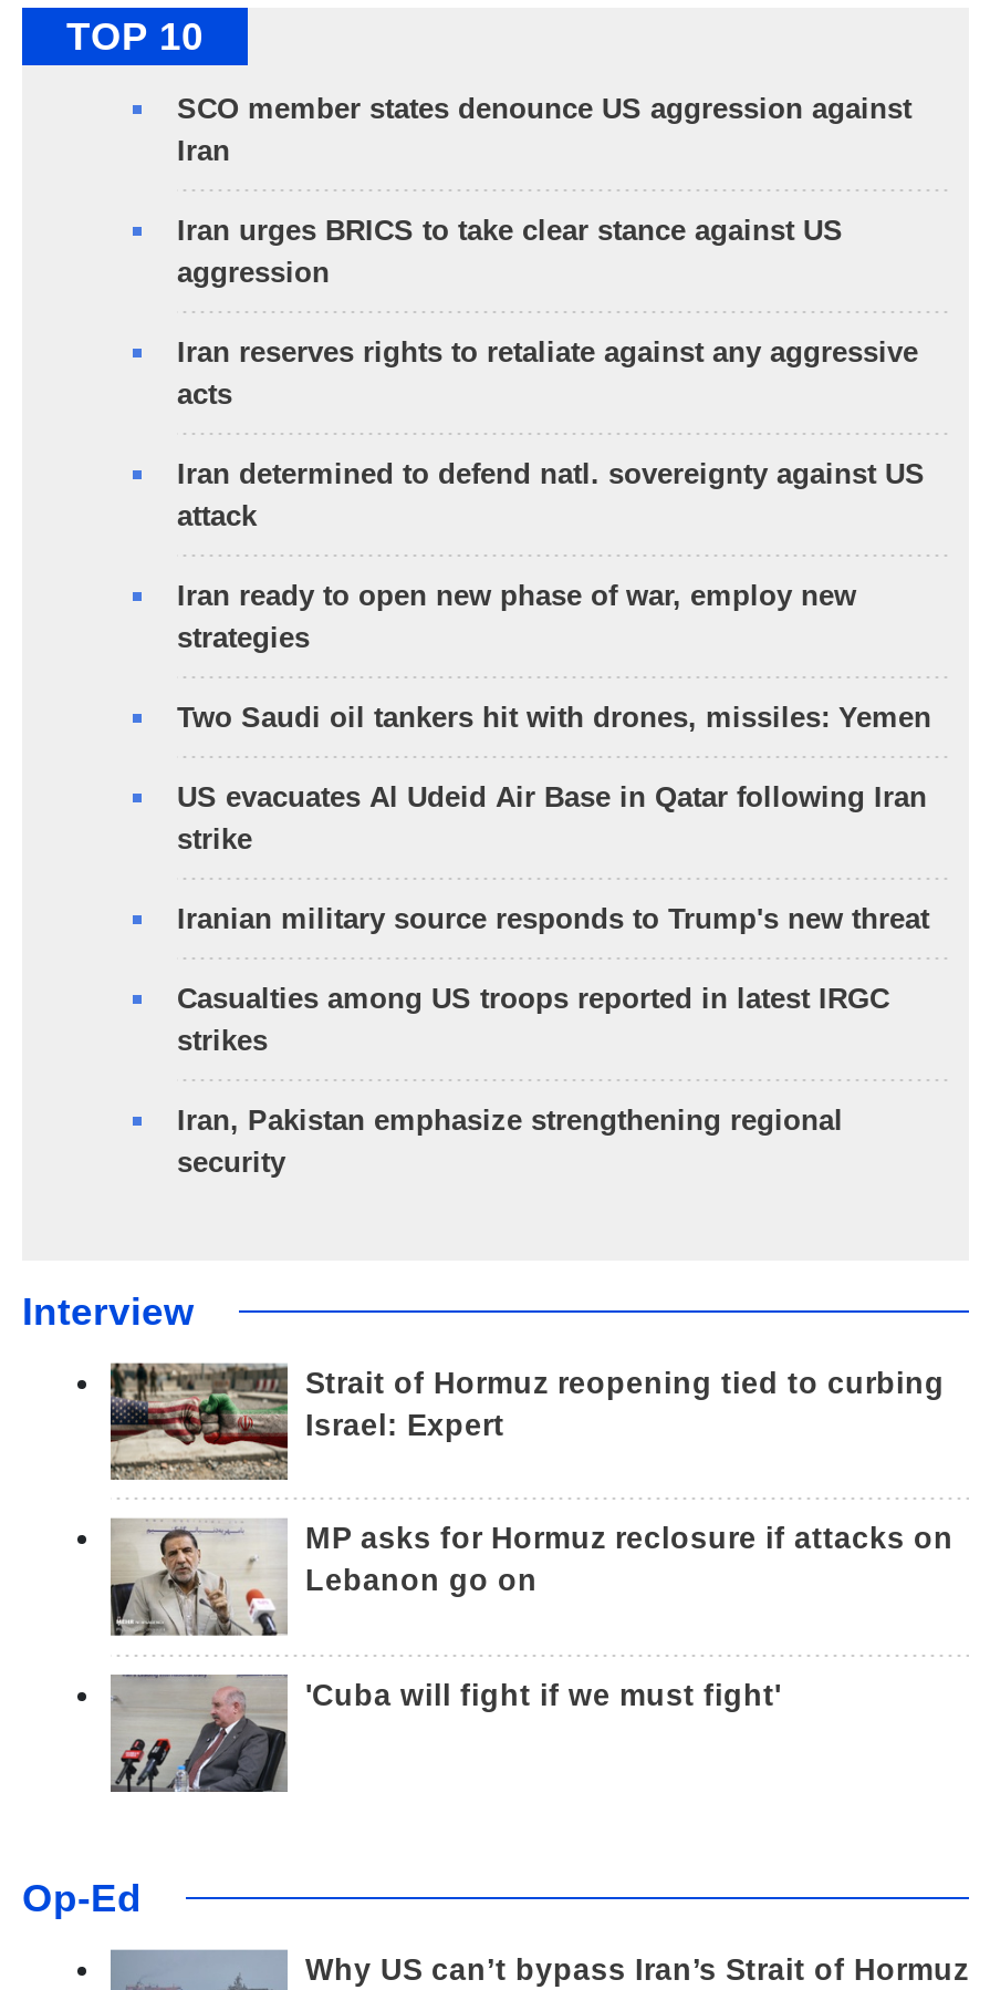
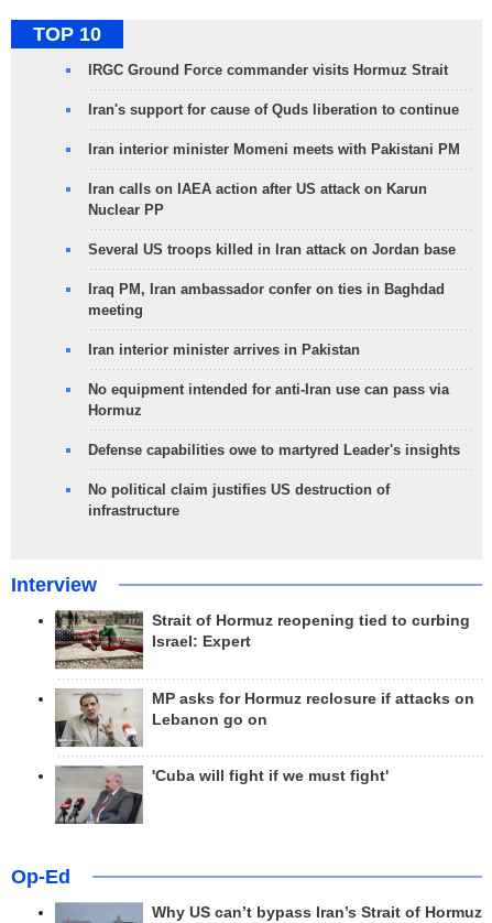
- SCO member states denounce US aggression against
- Iran
+ IRGC Ground Force commander visits Hormuz Strait

- Iran urges BRICS to take clear stance against US
- aggression
+ Iran's support for cause of Quds liberation to continue

- Iran reserves rights to retaliate against any aggressive
- acts
+ Iran interior minister Momeni meets with Pakistani PM

- Iran determined to defend natl. sovereignty against US
- attack
+ Iran calls on IAEA action after US attack on Karun
+ Nuclear PP

- Iran ready to open new phase of war, employ new
- strategies
+ Several US troops killed in Iran attack on Jordan base

- Two Saudi oil tankers hit with drones, missiles: Yemen
+ Iraq PM, Iran ambassador confer on ties in Baghdad
+ meeting

- US evacuates Al Udeid Air Base in Qatar following Iran
- strike
+ Iran interior minister arrives in Pakistan

- Iranian military source responds to Trump's new threat
+ No equipment intended for anti-Iran use can pass via
+ Hormuz

- Casualties among US troops reported in latest IRGC
- strikes
+ Defense capabilities owe to martyred Leader's insights

- Iran, Pakistan emphasize strengthening regional
- security
+ No political claim justifies US destruction of
+ infrastructure
